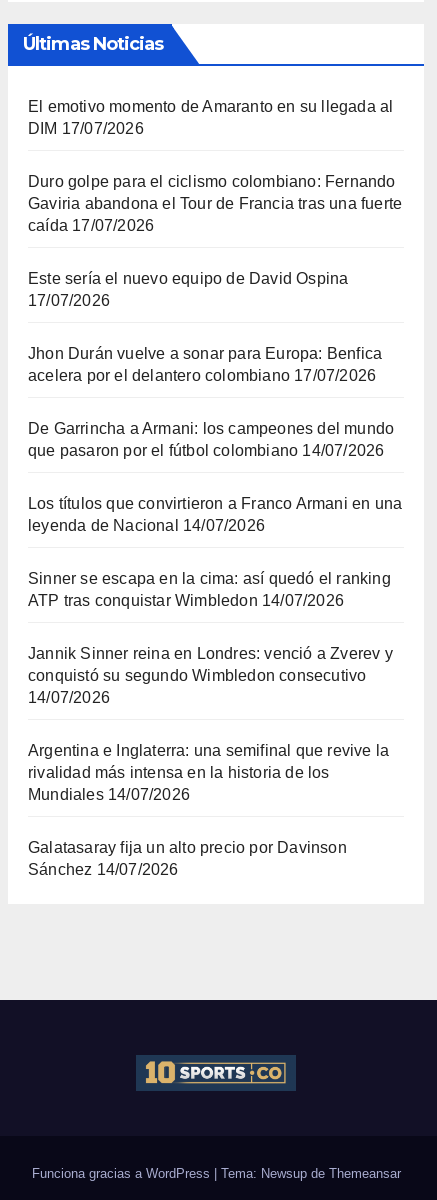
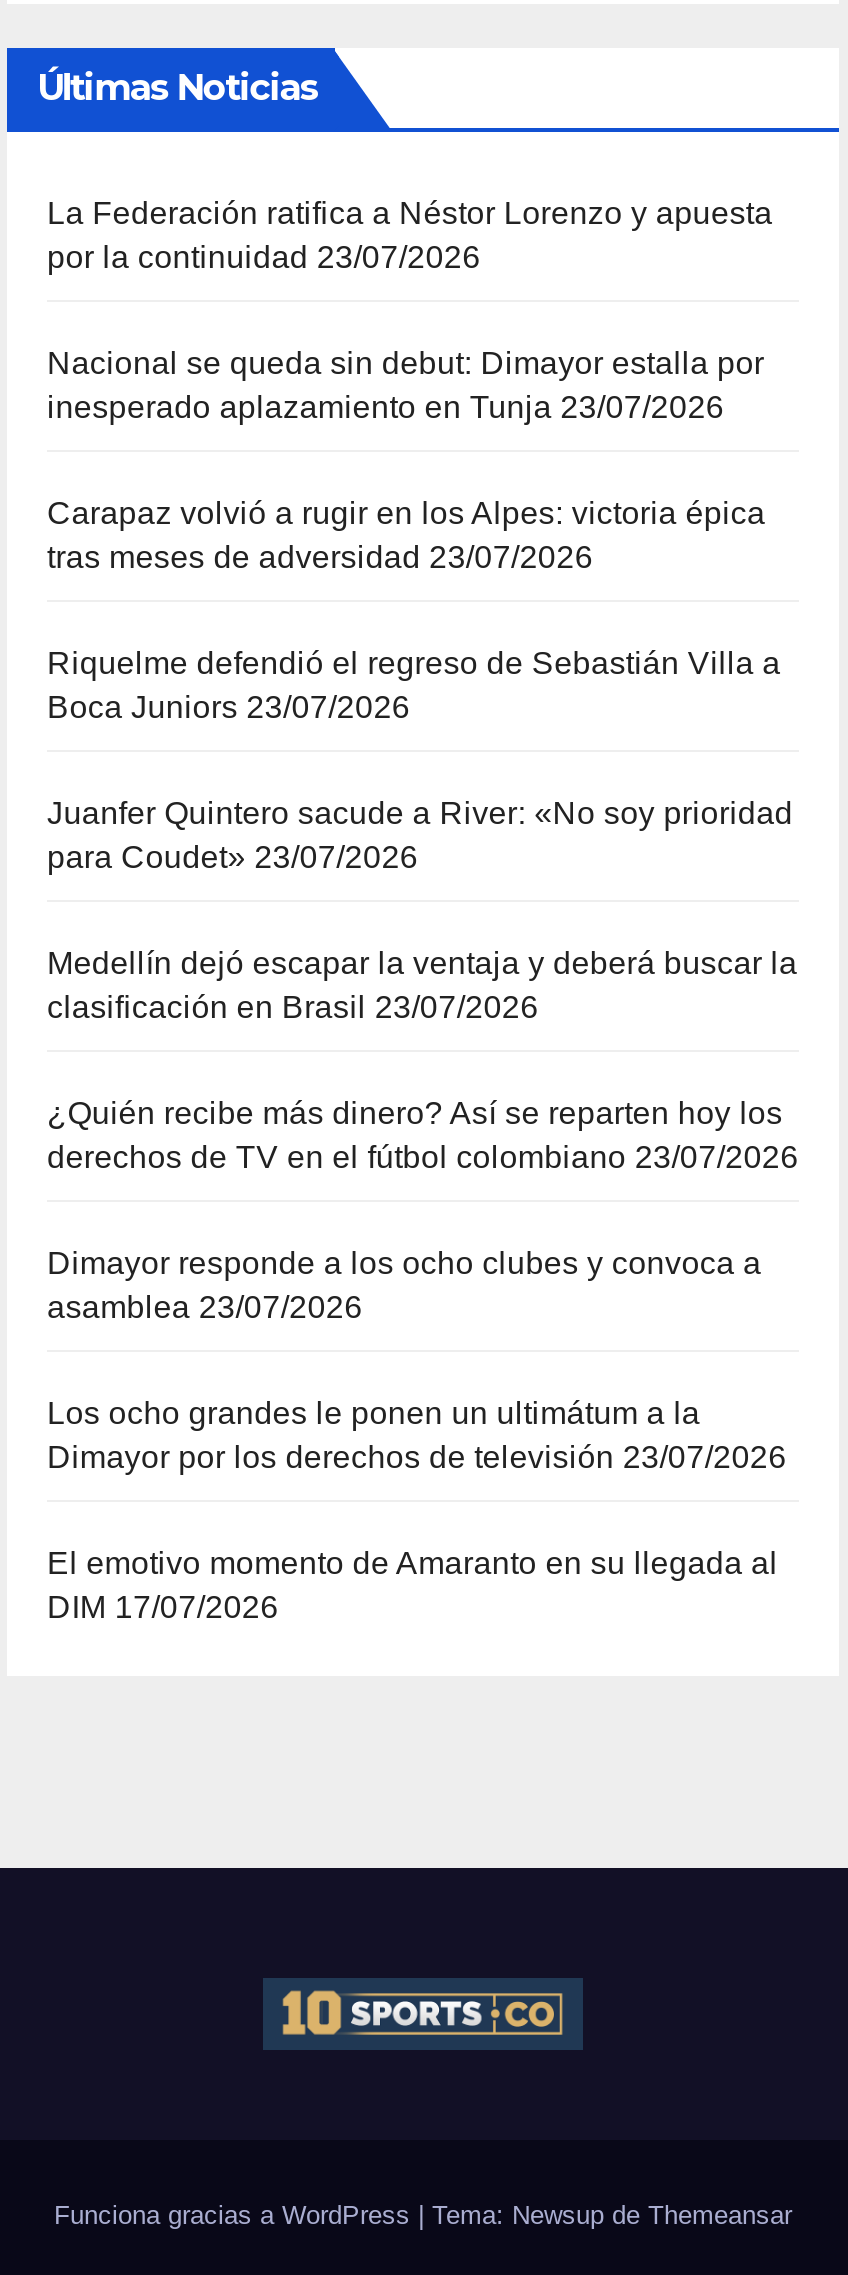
+ La Federación ratifica a Néstor Lorenzo y apuesta
+ por la continuidad 23/07/2026
+ Nacional se queda sin debut: Dimayor estalla por
+ inesperado aplazamiento en Tunja 23/07/2026
+ Carapaz volvió a rugir en los Alpes: victoria épica
+ tras meses de adversidad 23/07/2026
+ Riquelme defendió el regreso de Sebastián Villa a
+ Boca Juniors 23/07/2026
+ Juanfer Quintero sacude a River: «No soy prioridad
+ para Coudet» 23/07/2026
+ Medellín dejó escapar la ventaja y deberá buscar la
+ clasificación en Brasil 23/07/2026
+ ¿Quién recibe más dinero? Así se reparten hoy los
+ derechos de TV en el fútbol colombiano 23/07/2026
+ Dimayor responde a los ocho clubes y convoca a
+ asamblea 23/07/2026
+ Los ocho grandes le ponen un ultimátum a la
+ Dimayor por los derechos de televisión 23/07/2026

moved down: El emotivo momento de Amaranto en su llegada al | DIM 17/07/2026

- Duro golpe para el ciclismo colombiano: Fernando
- Gaviria abandona el Tour de Francia tras una fuerte
- caída 17/07/2026
- Este sería el nuevo equipo de David Ospina
- 17/07/2026
- Jhon Durán vuelve a sonar para Europa: Benfica
- acelera por el delantero colombiano 17/07/2026
- De Garrincha a Armani: los campeones del mundo
- que pasaron por el fútbol colombiano 14/07/2026
- Los títulos que convirtieron a Franco Armani en una
- leyenda de Nacional 14/07/2026
- Sinner se escapa en la cima: así quedó el ranking
- ATP tras conquistar Wimbledon 14/07/2026
- Jannik Sinner reina en Londres: venció a Zverev y
- conquistó su segundo Wimbledon consecutivo
- 14/07/2026
- Argentina e Inglaterra: una semifinal que revive la
- rivalidad más intensa en la historia de los
- Mundiales 14/07/2026
- Galatasaray fija un alto precio por Davinson
- Sánchez 14/07/2026
